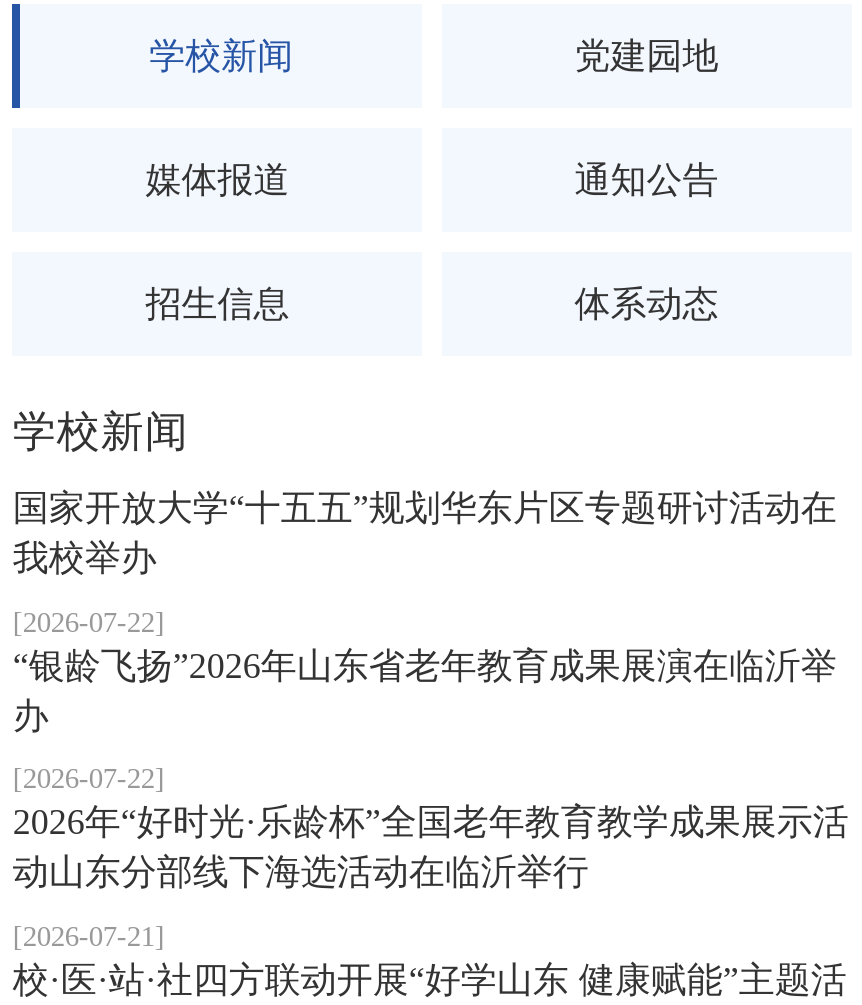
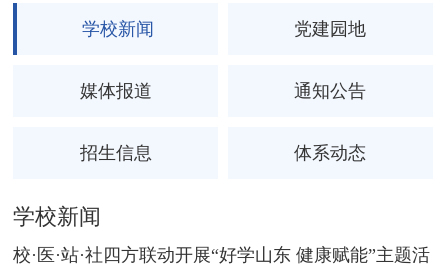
- 国家开放大学“十五五”规划华东片区专题研讨活动在
- 我校举办
- [2026-07-22]
- “银龄飞扬”2026年山东省老年教育成果展演在临沂举
- 办
- [2026-07-22]
- 2026年“好时光·乐龄杯”全国老年教育教学成果展示活
- 动山东分部线下海选活动在临沂举行
- [2026-07-21]
